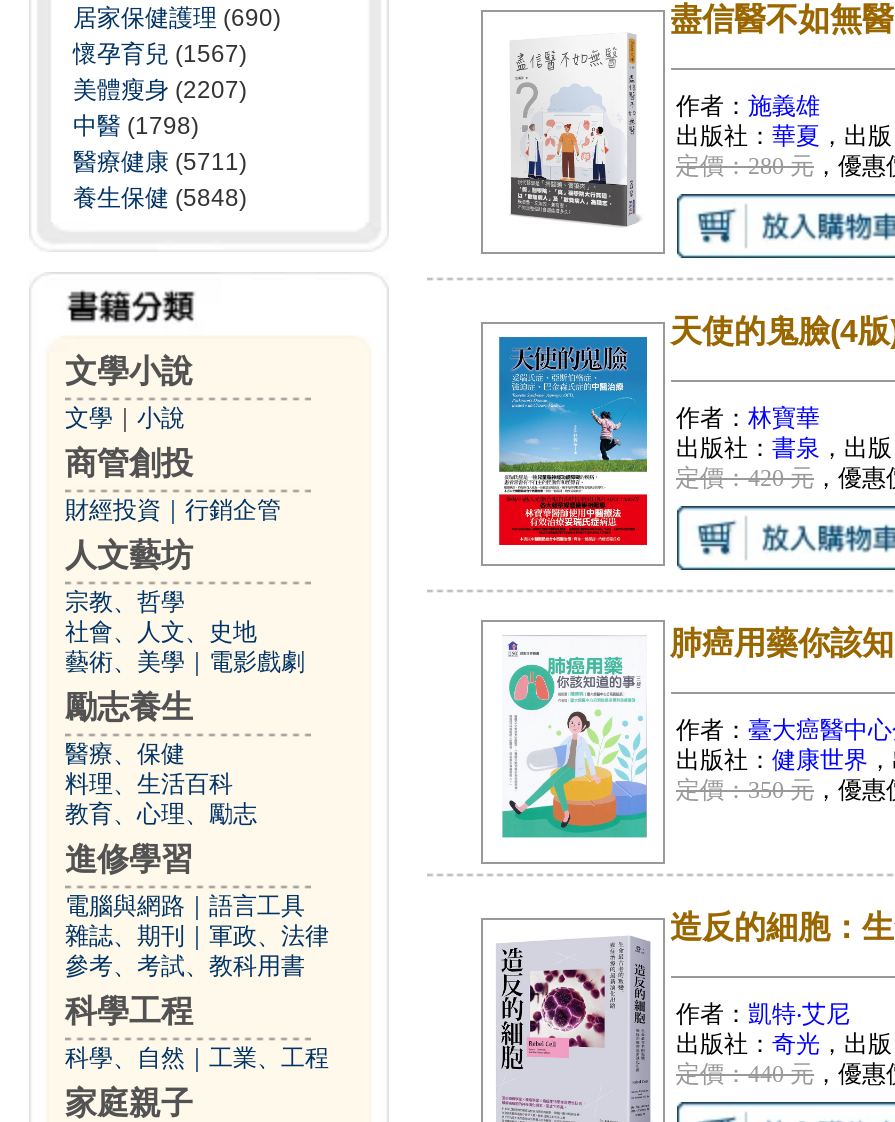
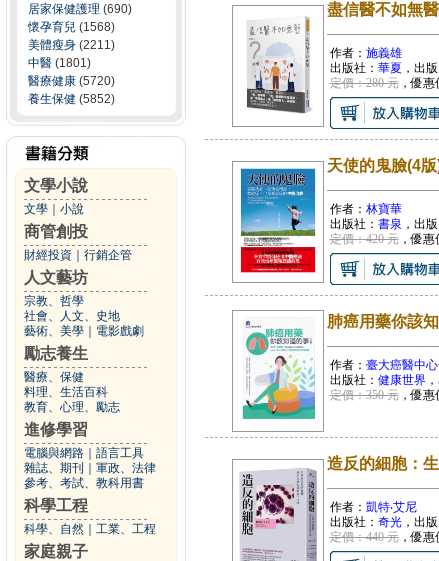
- 懷孕育兒(1567)
+ 懷孕育兒(1568)

- 美體瘦身(2207)
+ 美體瘦身(2211)

- 中醫(1798)
+ 中醫(1801)

- 醫療健康(5711)
+ 醫療健康(5720)

- 養生保健(5848)
+ 養生保健(5852)
